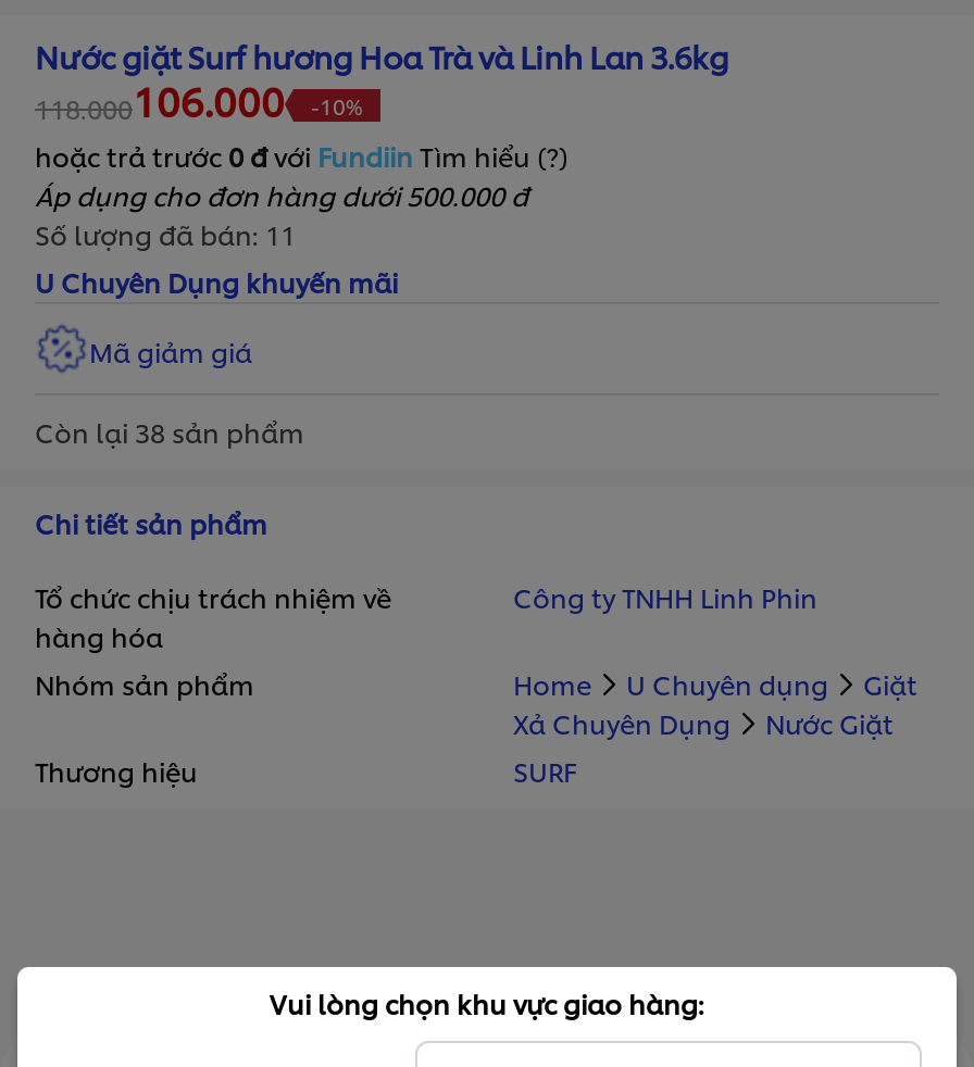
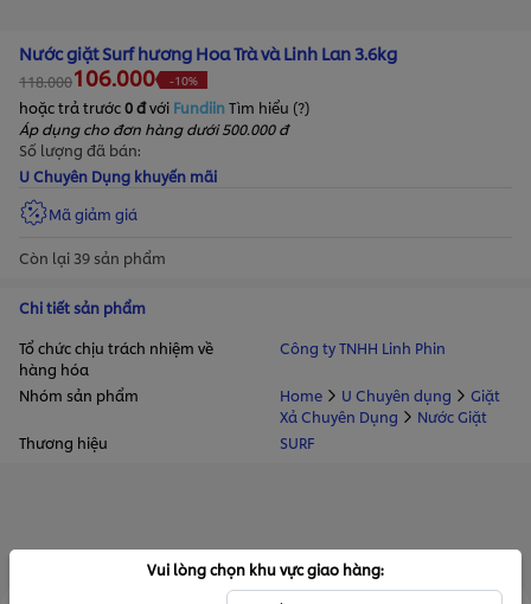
- Số lượng đã bán: 11
+ Số lượng đã bán:

- Còn lại 38 sản phẩm
+ Còn lại 39 sản phẩm
